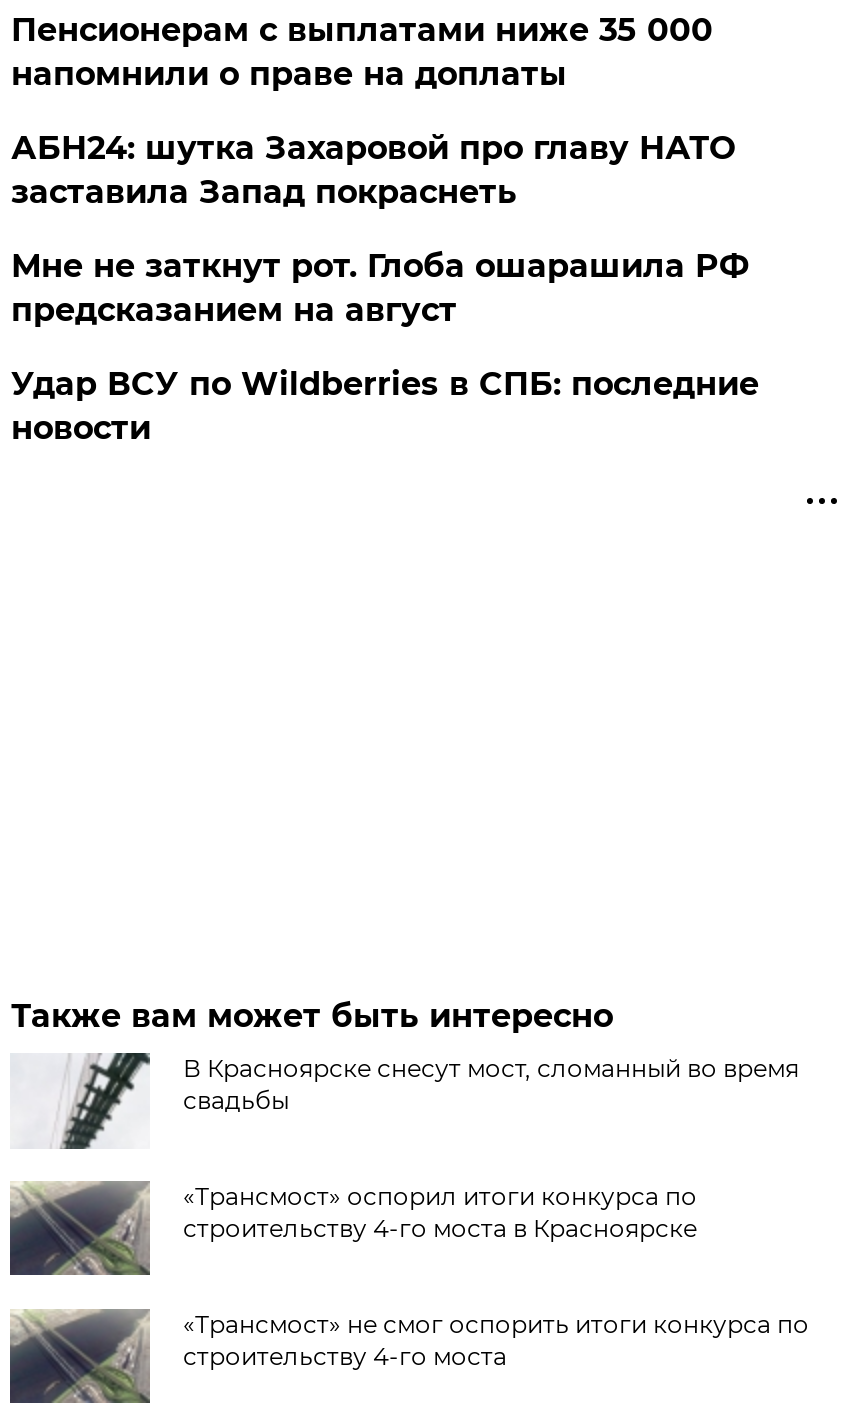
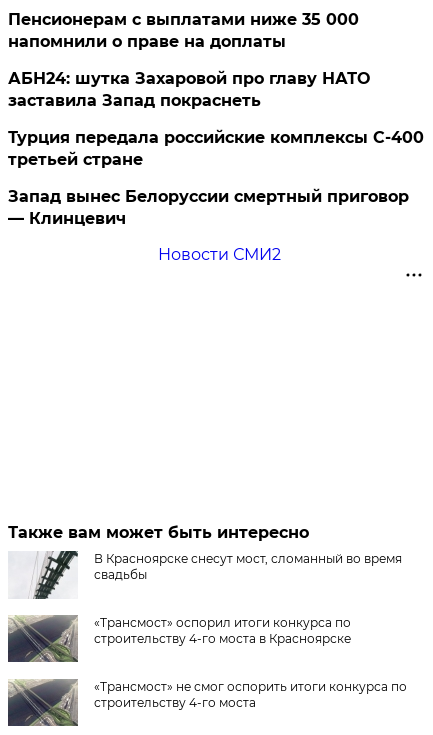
- Мне не заткнут рот. Глоба ошарашила РФ
- предсказанием на август
- Удар ВСУ по Wildberries в СПБ: последние
- новости
+ Турция передала российские комплексы С-400
+ третьей стране
+ Запад вынес Белоруссии смертный приговор
+ — Клинцевич
+ Новости СМИ2
